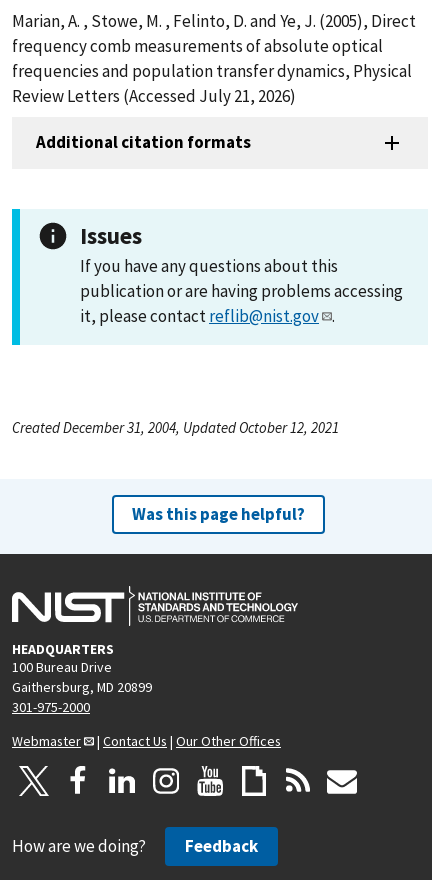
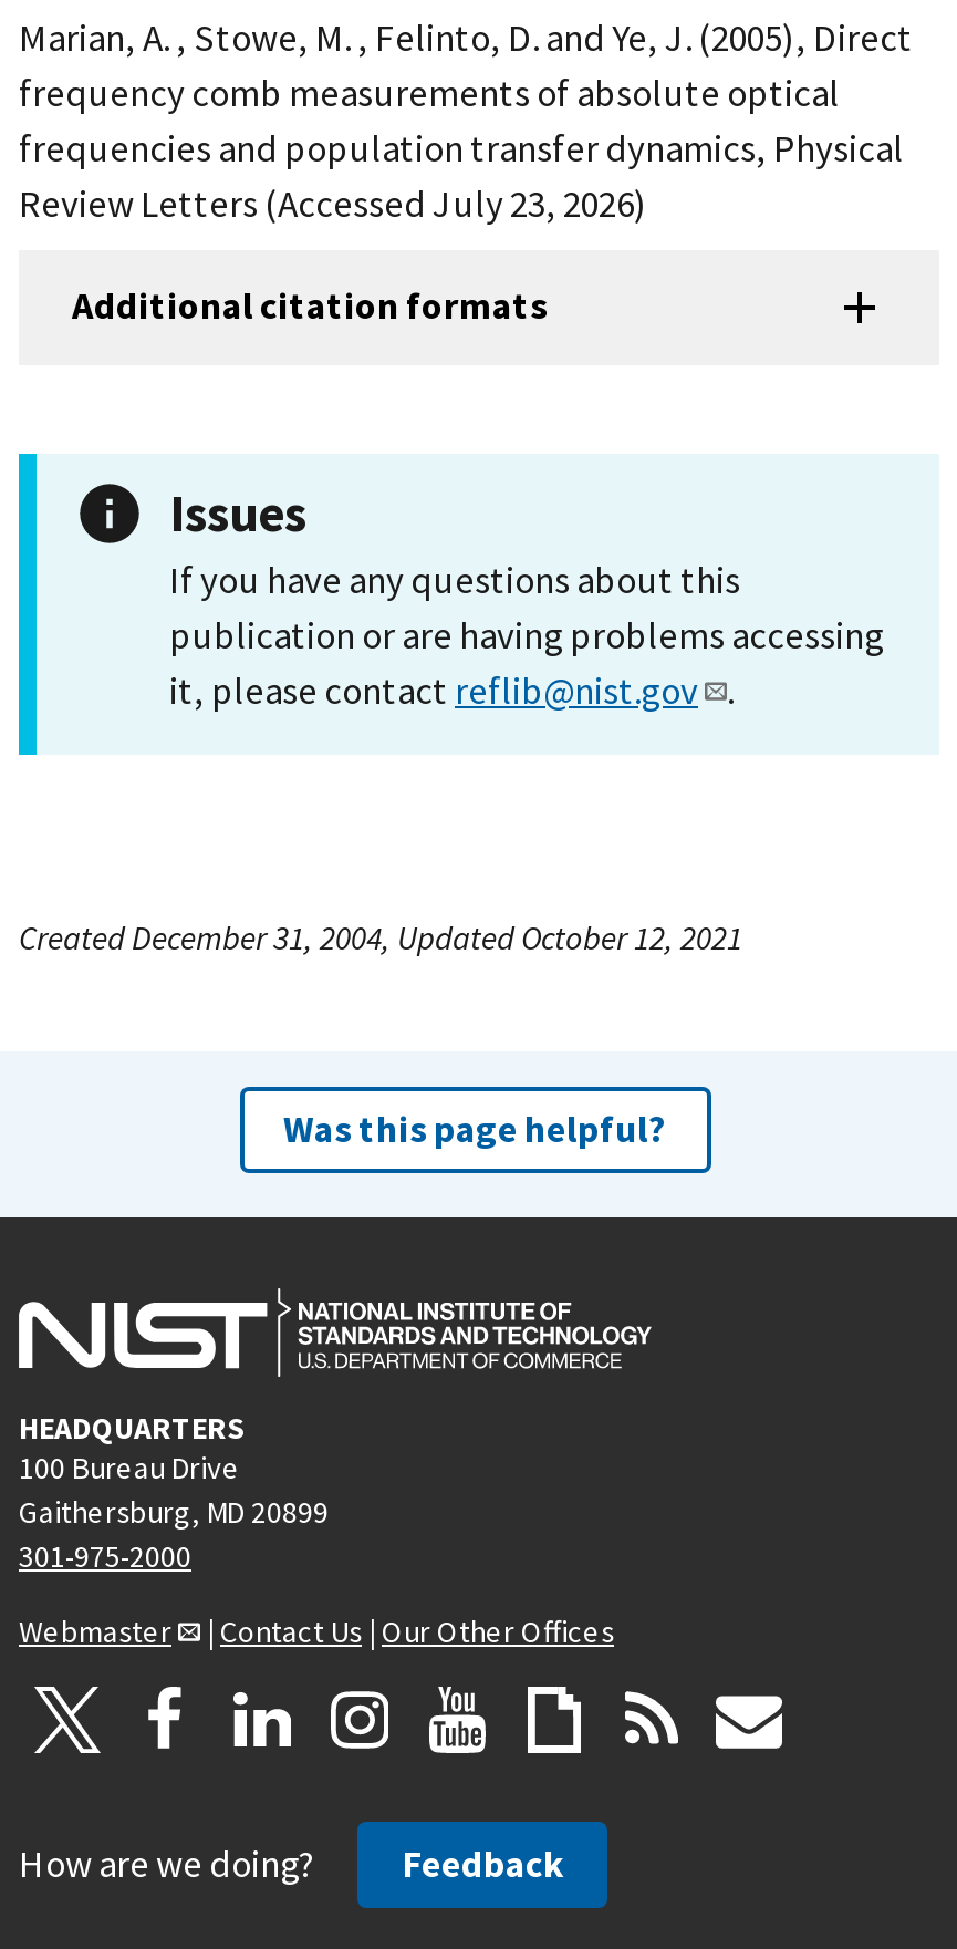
- Review Letters (Accessed July 21, 2026)
+ Review Letters (Accessed July 23, 2026)
